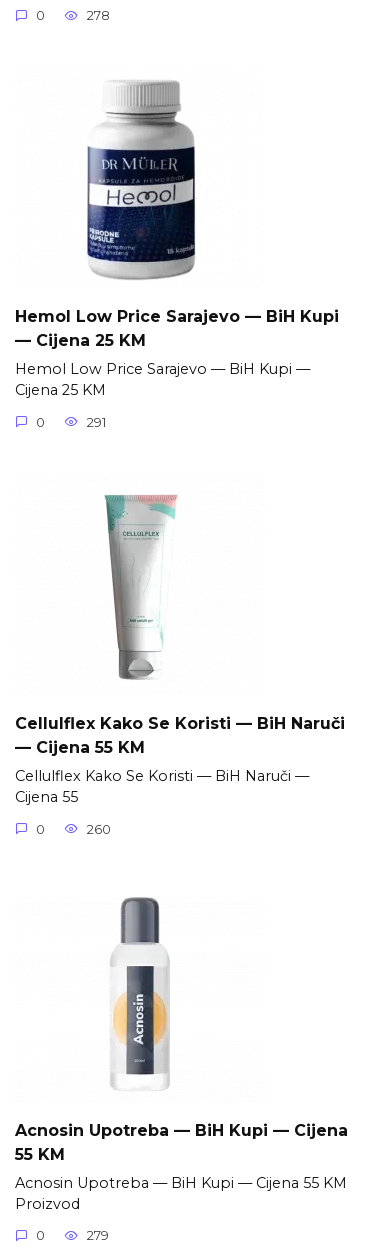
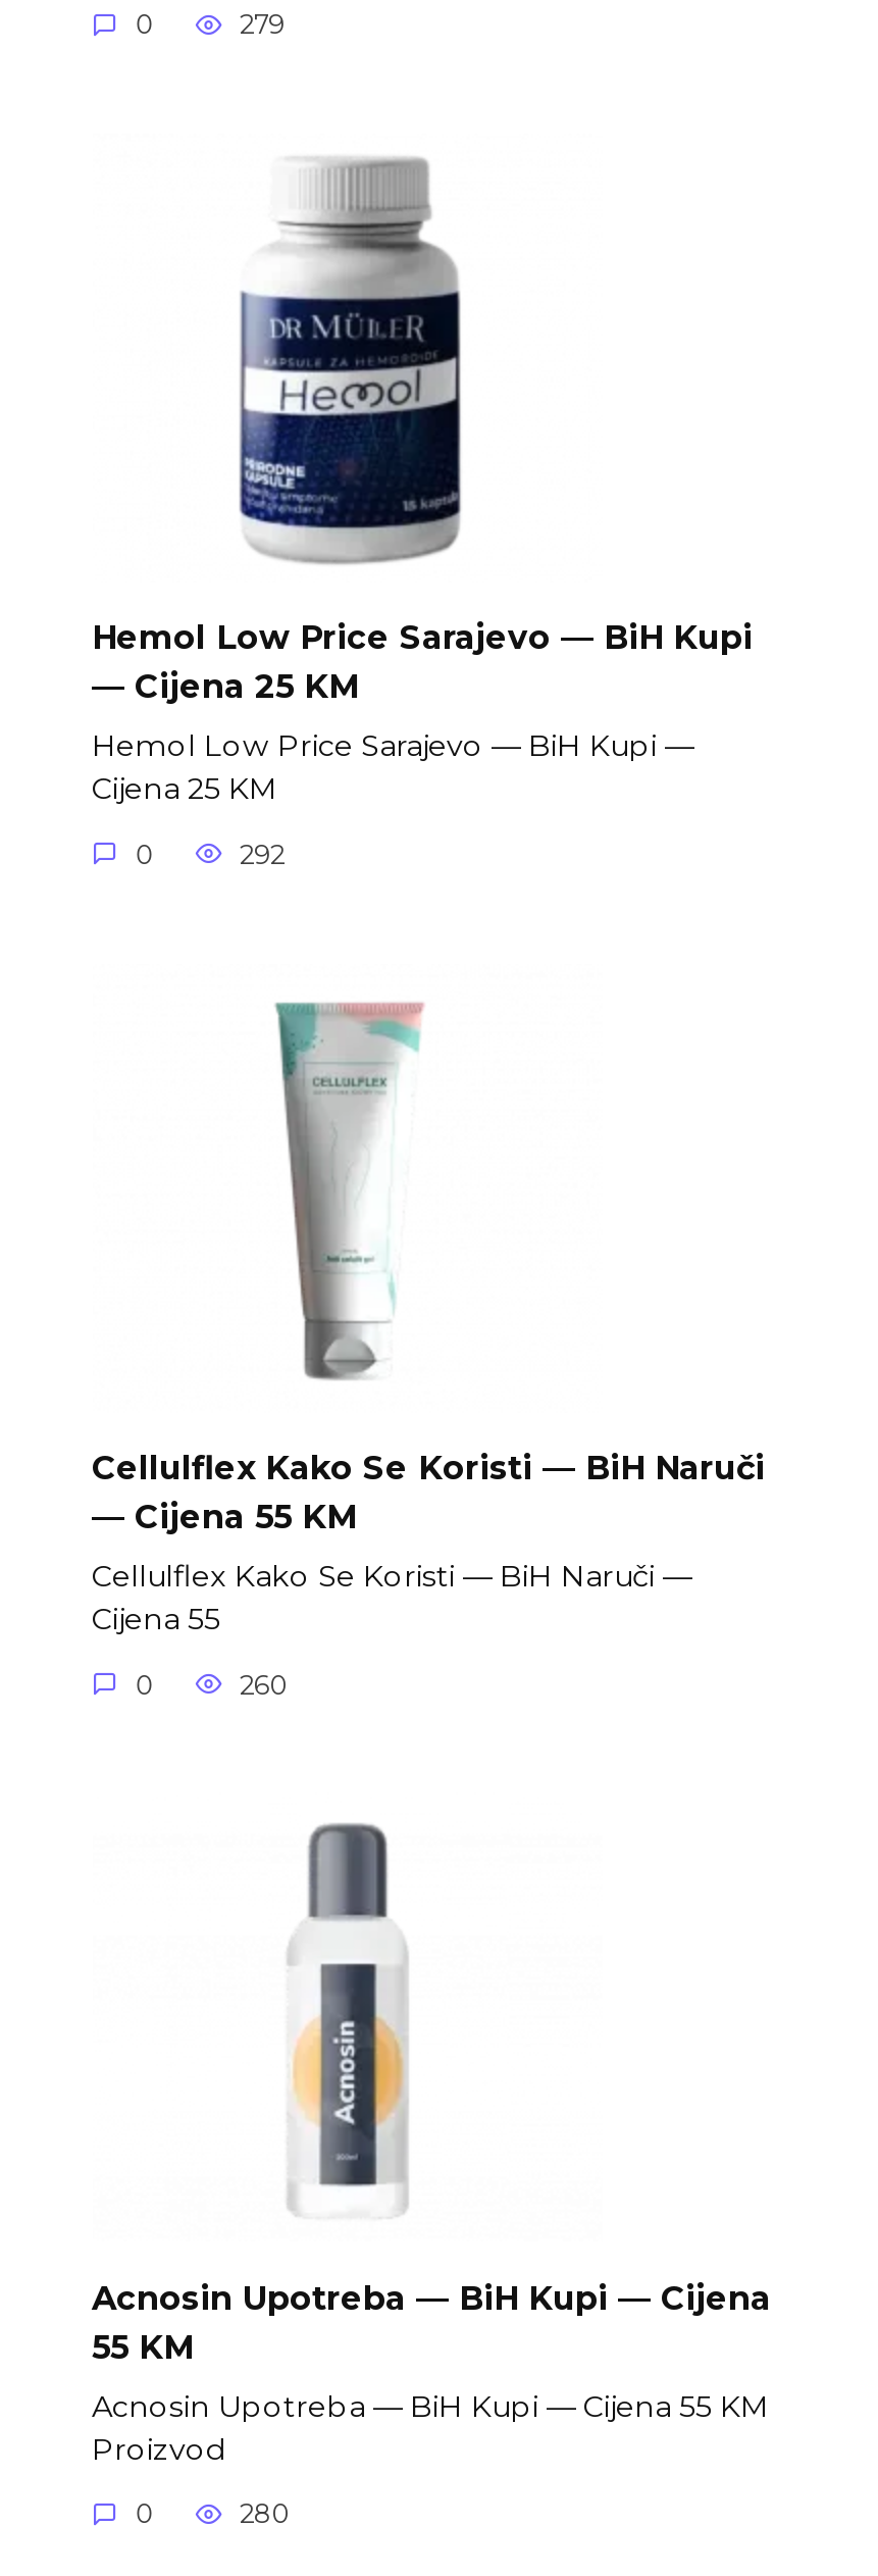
- 278
+ 279

- 291
+ 292

- 279
+ 280
